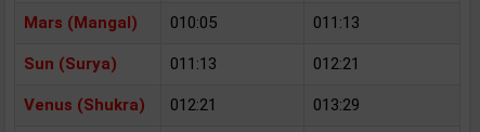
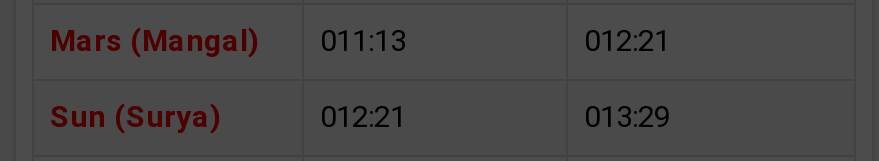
- 010:05
- 011:13
- Sun (Surya)

- Venus (Shukra)
+ Sun (Surya)
